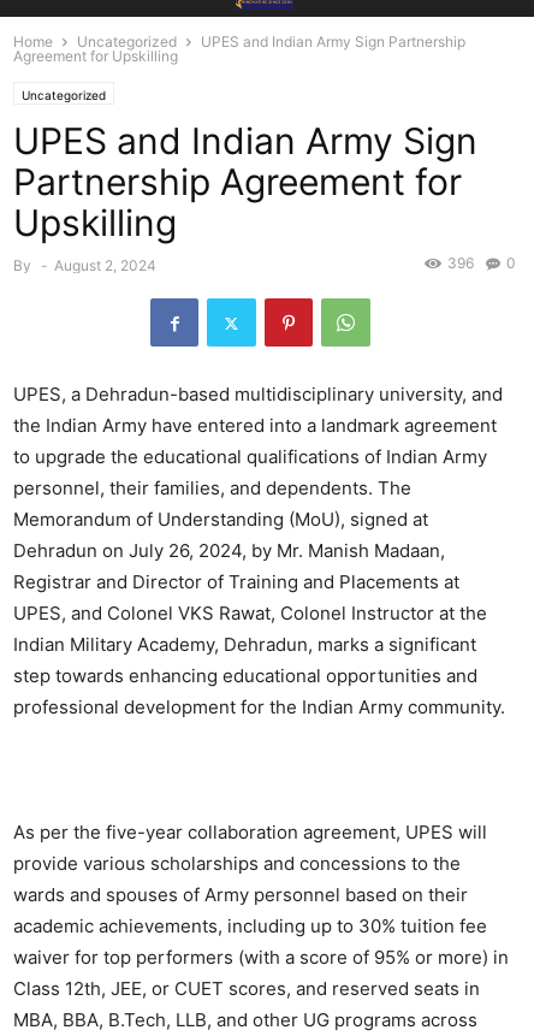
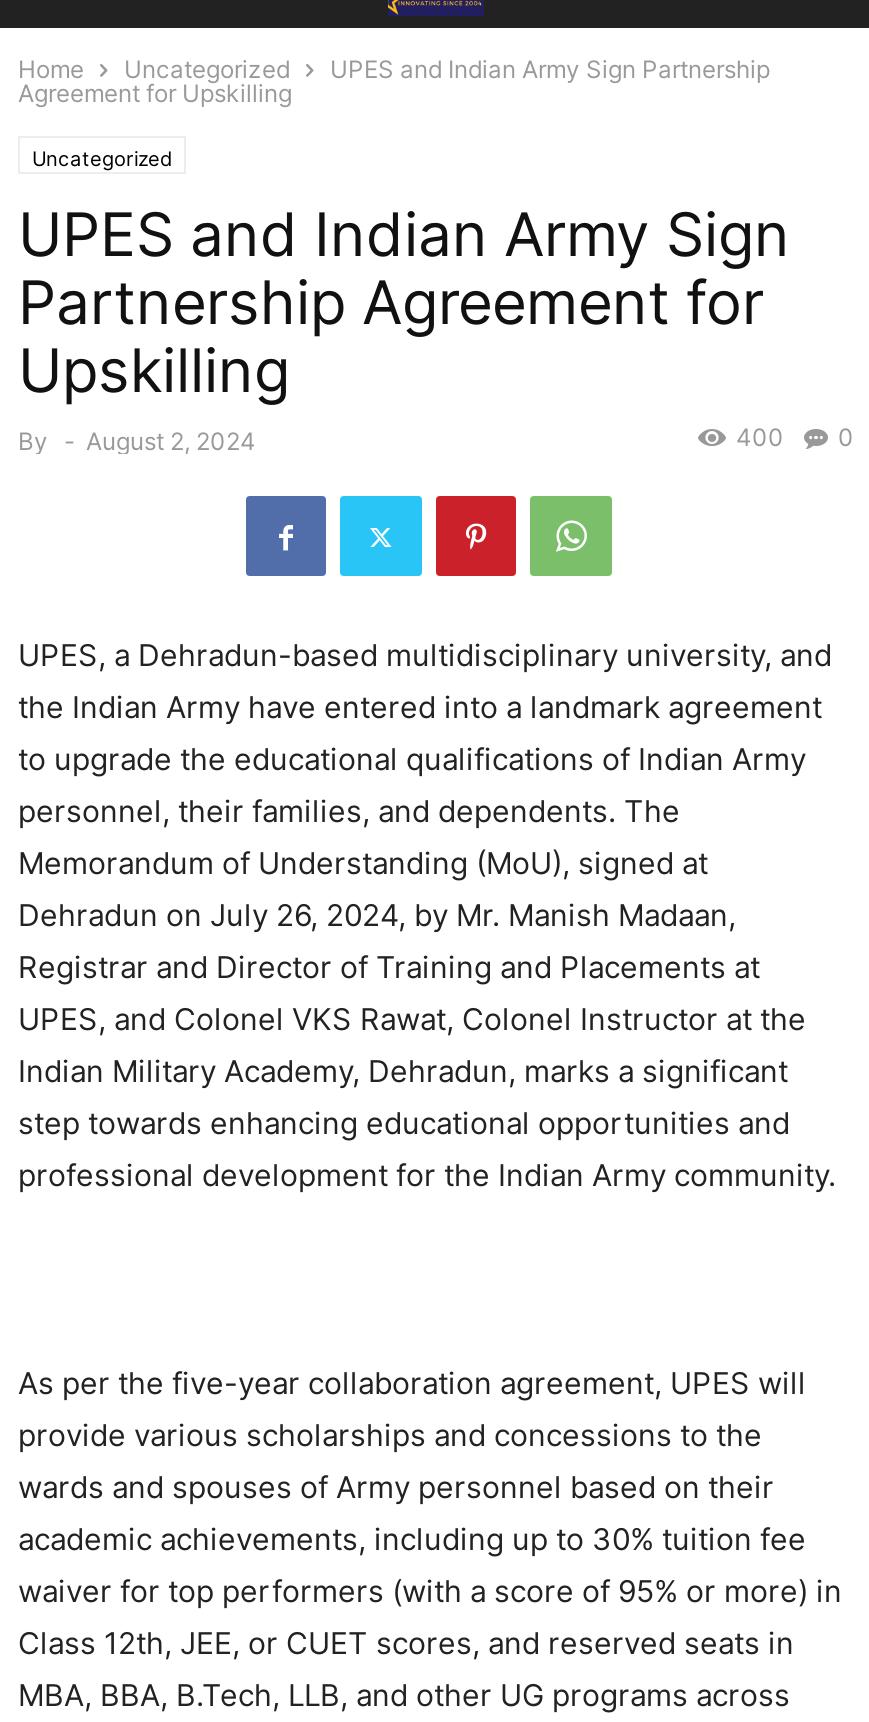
- 396 0
+ 400 0
